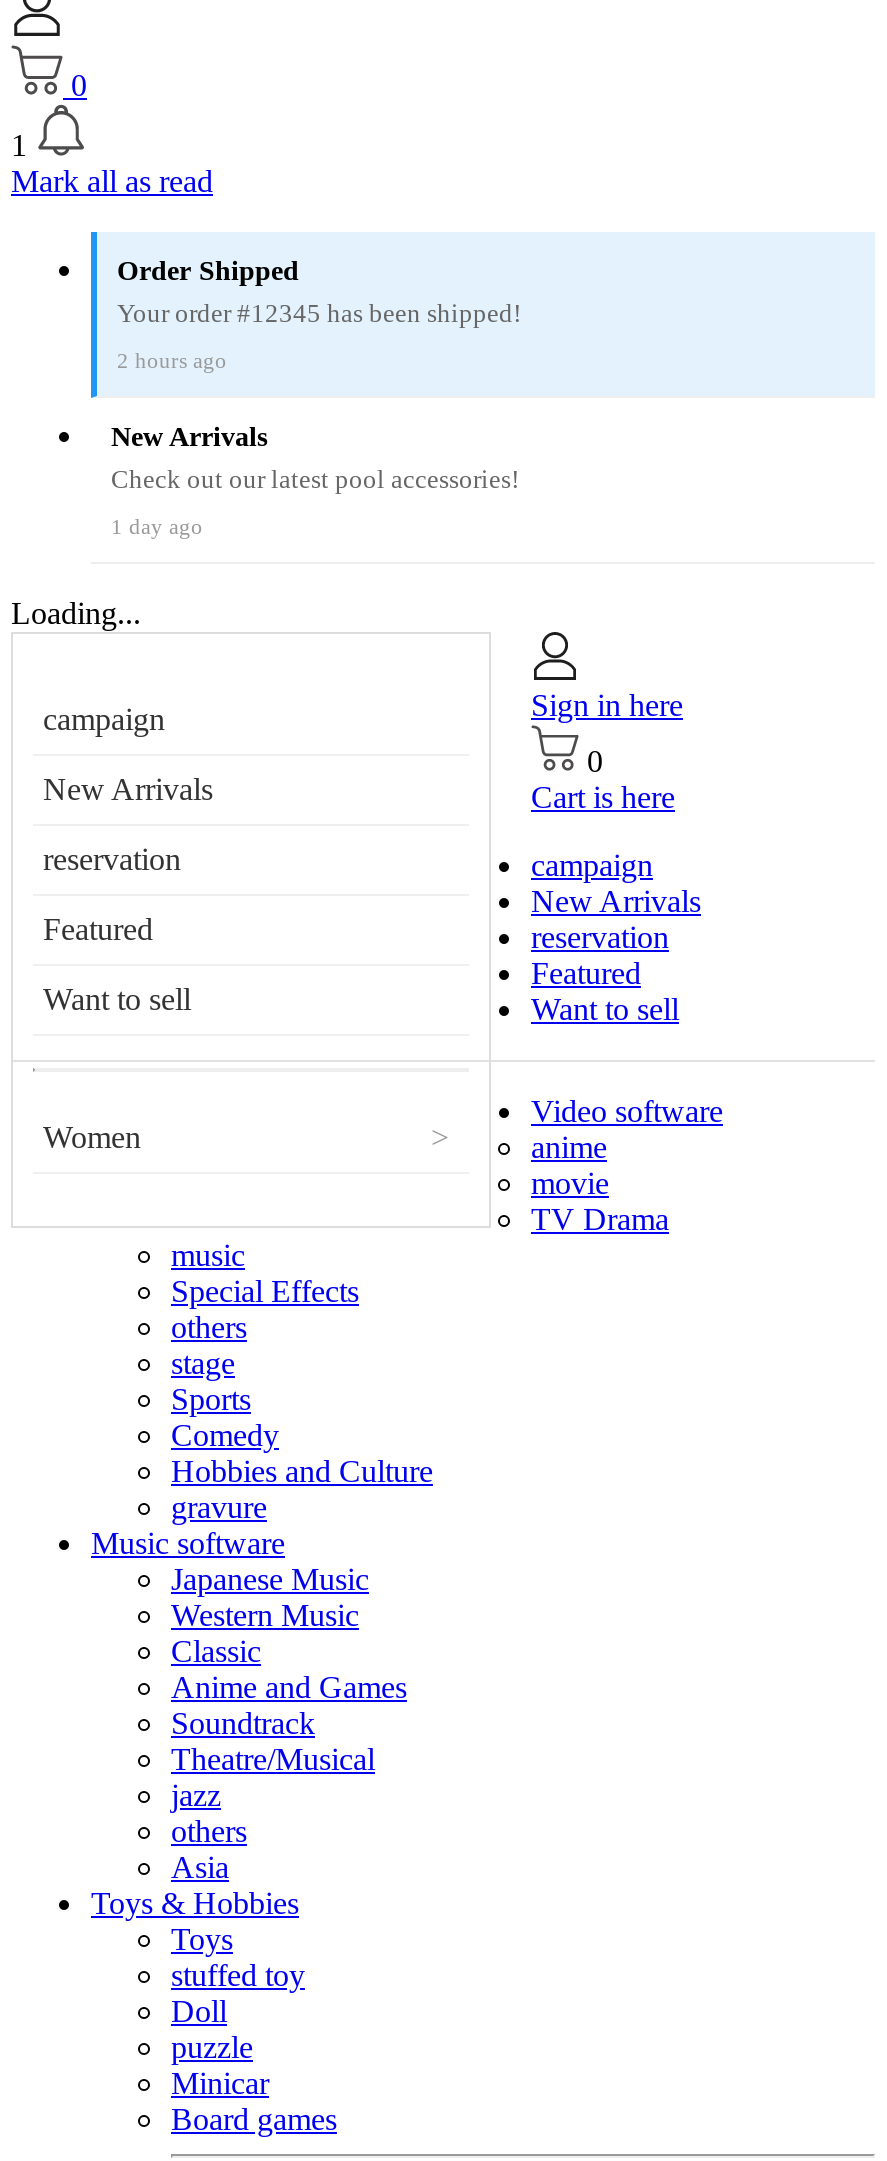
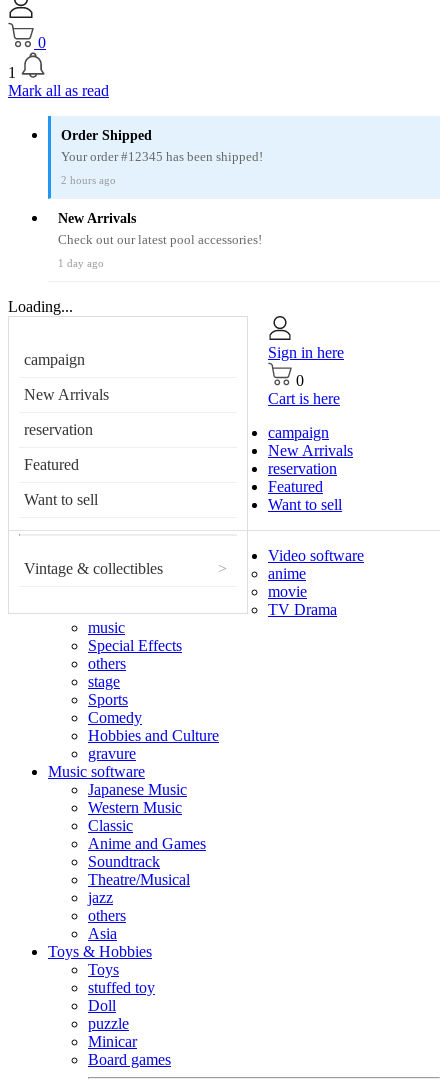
- Women
+ Vintage & collectibles
